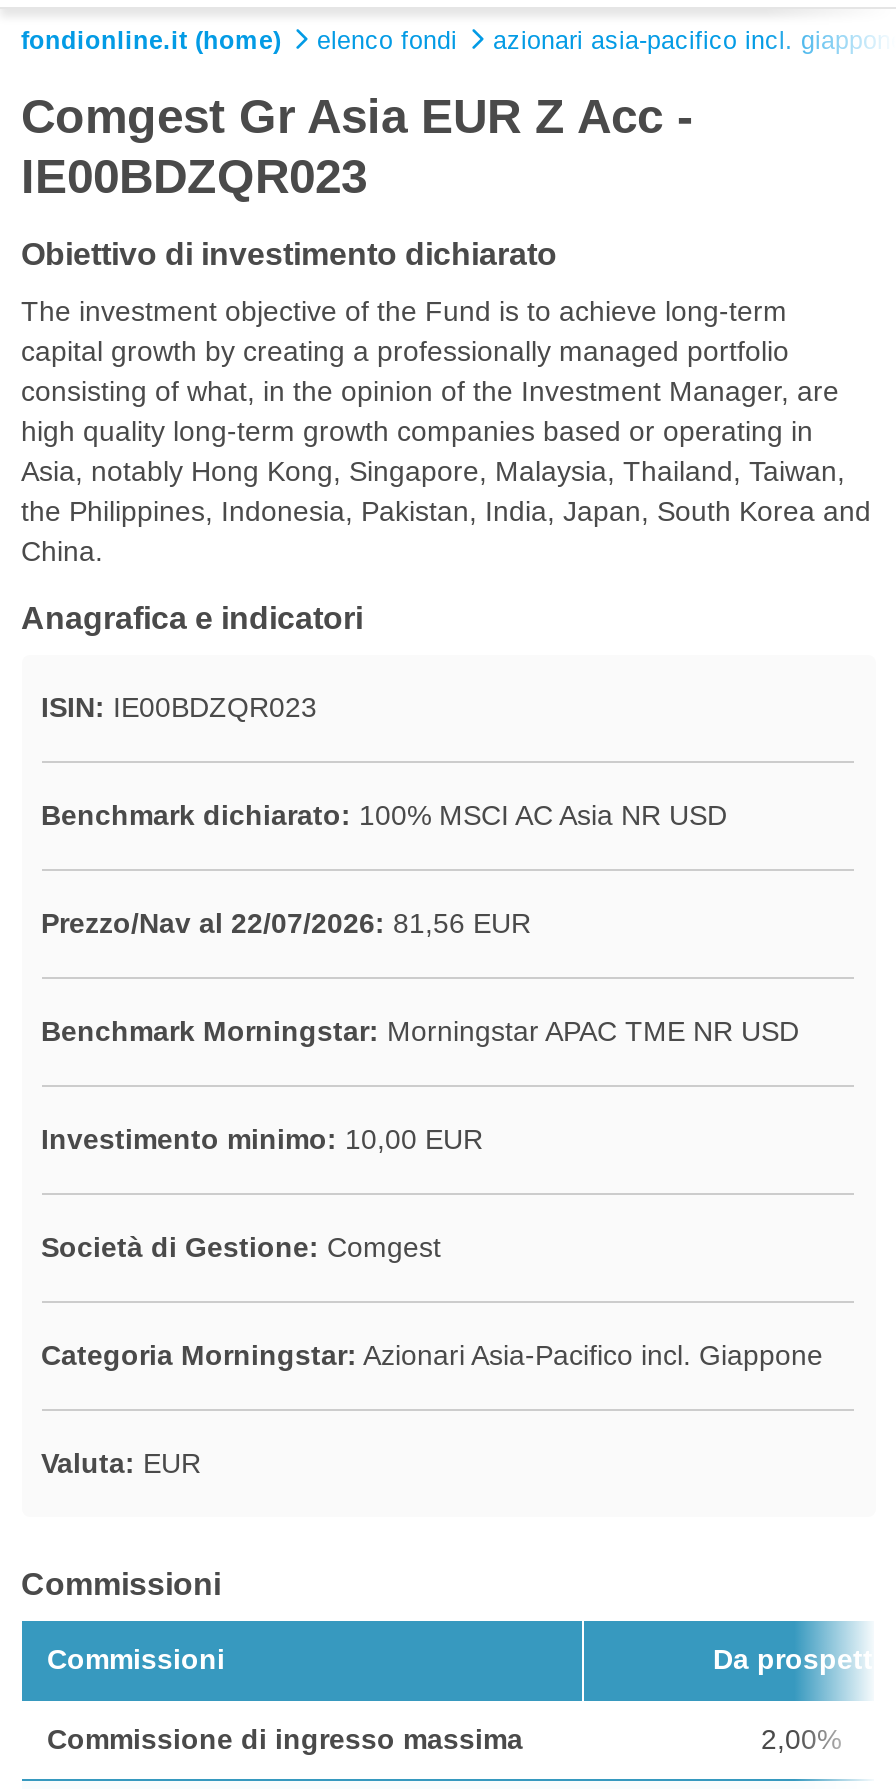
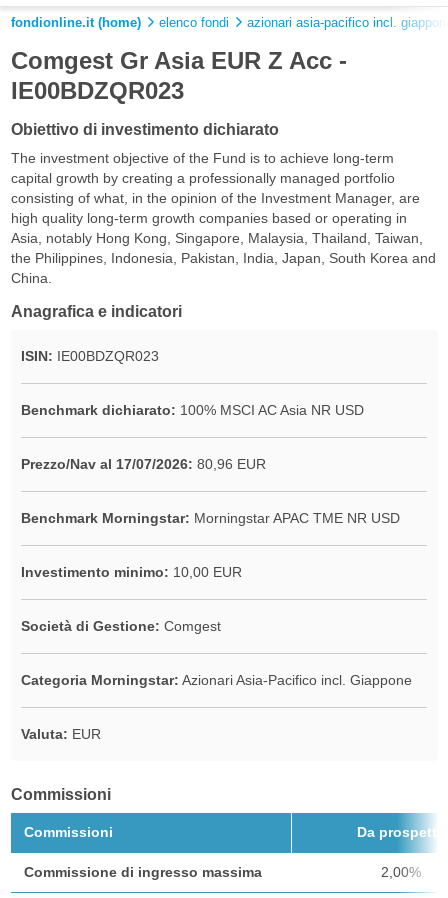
- Prezzo/Nav al 22/07/2026: 81,56 EUR
+ Prezzo/Nav al 17/07/2026: 80,96 EUR
